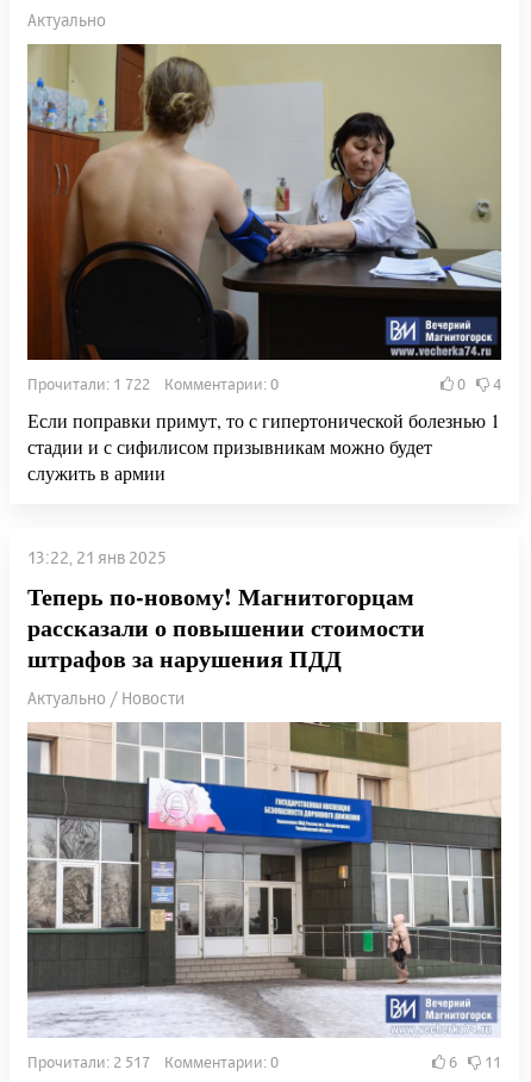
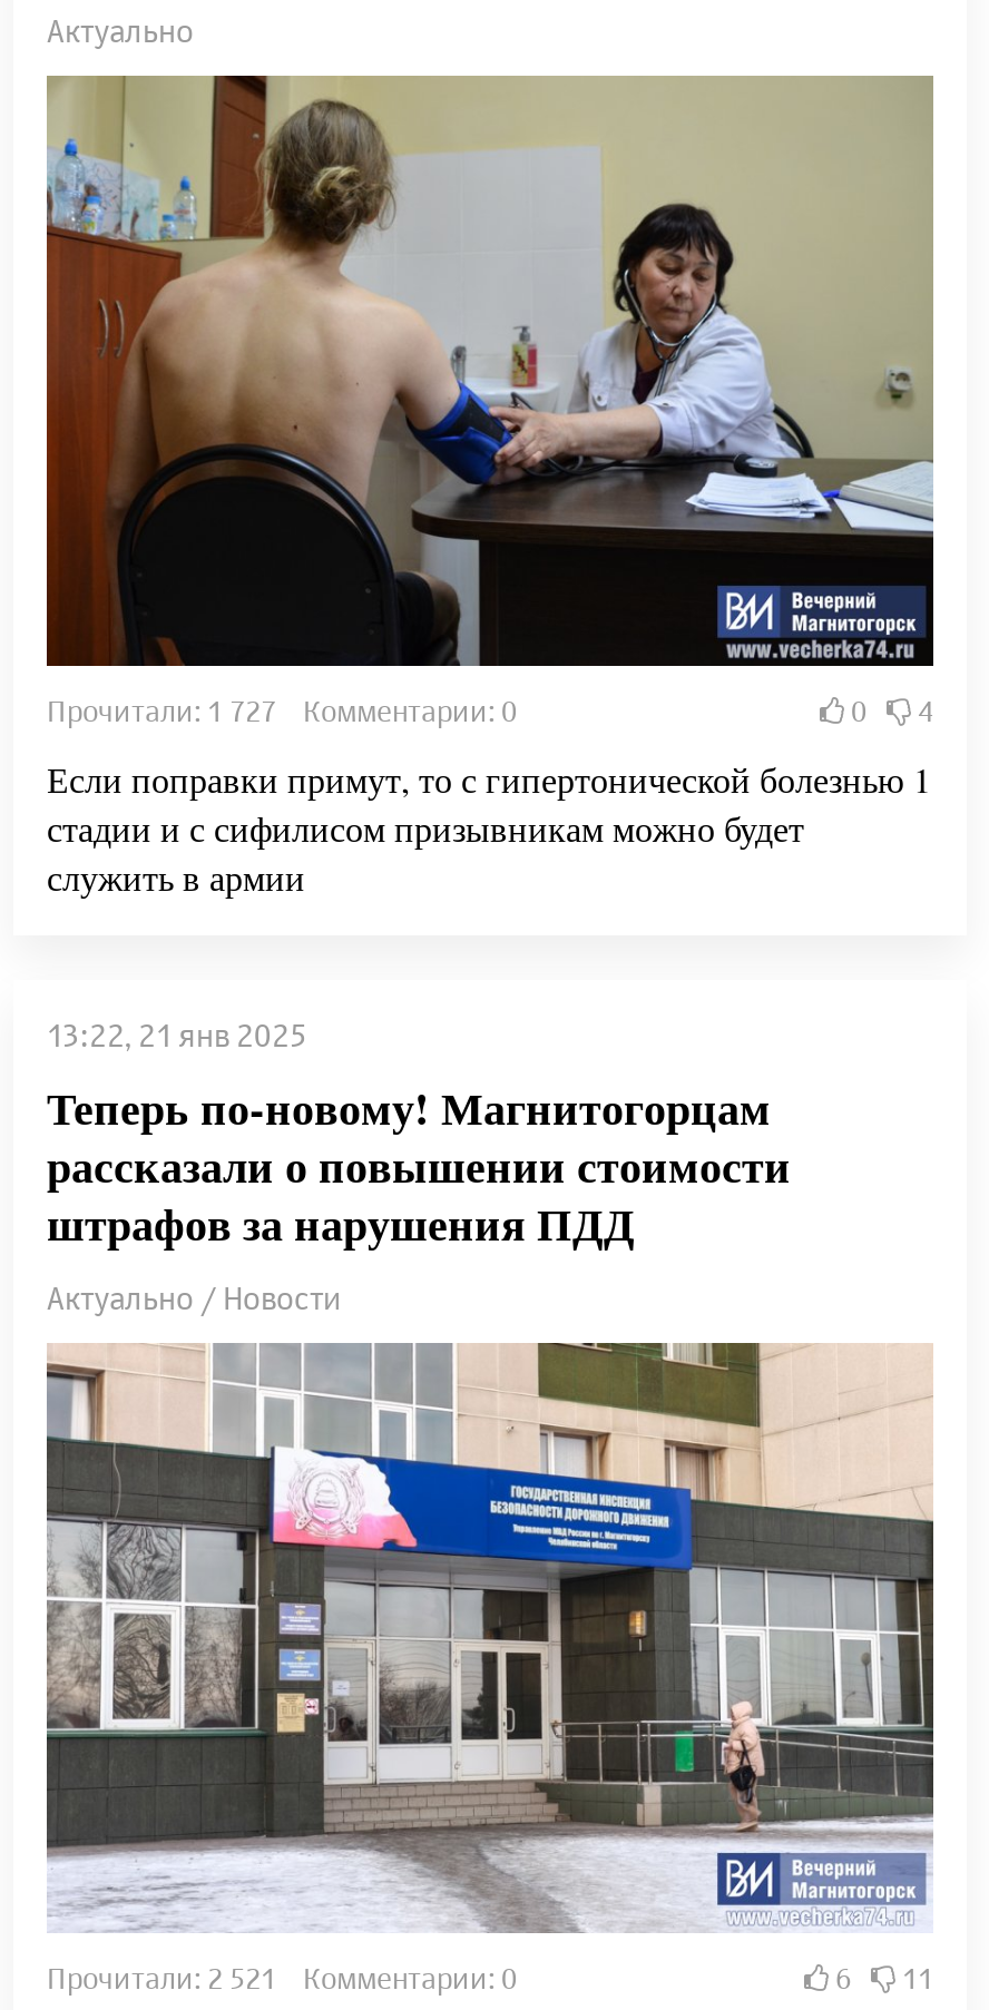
- Прочитали: 1 722 Комментарии: 0
+ Прочитали: 1 727 Комментарии: 0

- Прочитали: 2 517 Комментарии: 0
+ Прочитали: 2 521 Комментарии: 0
